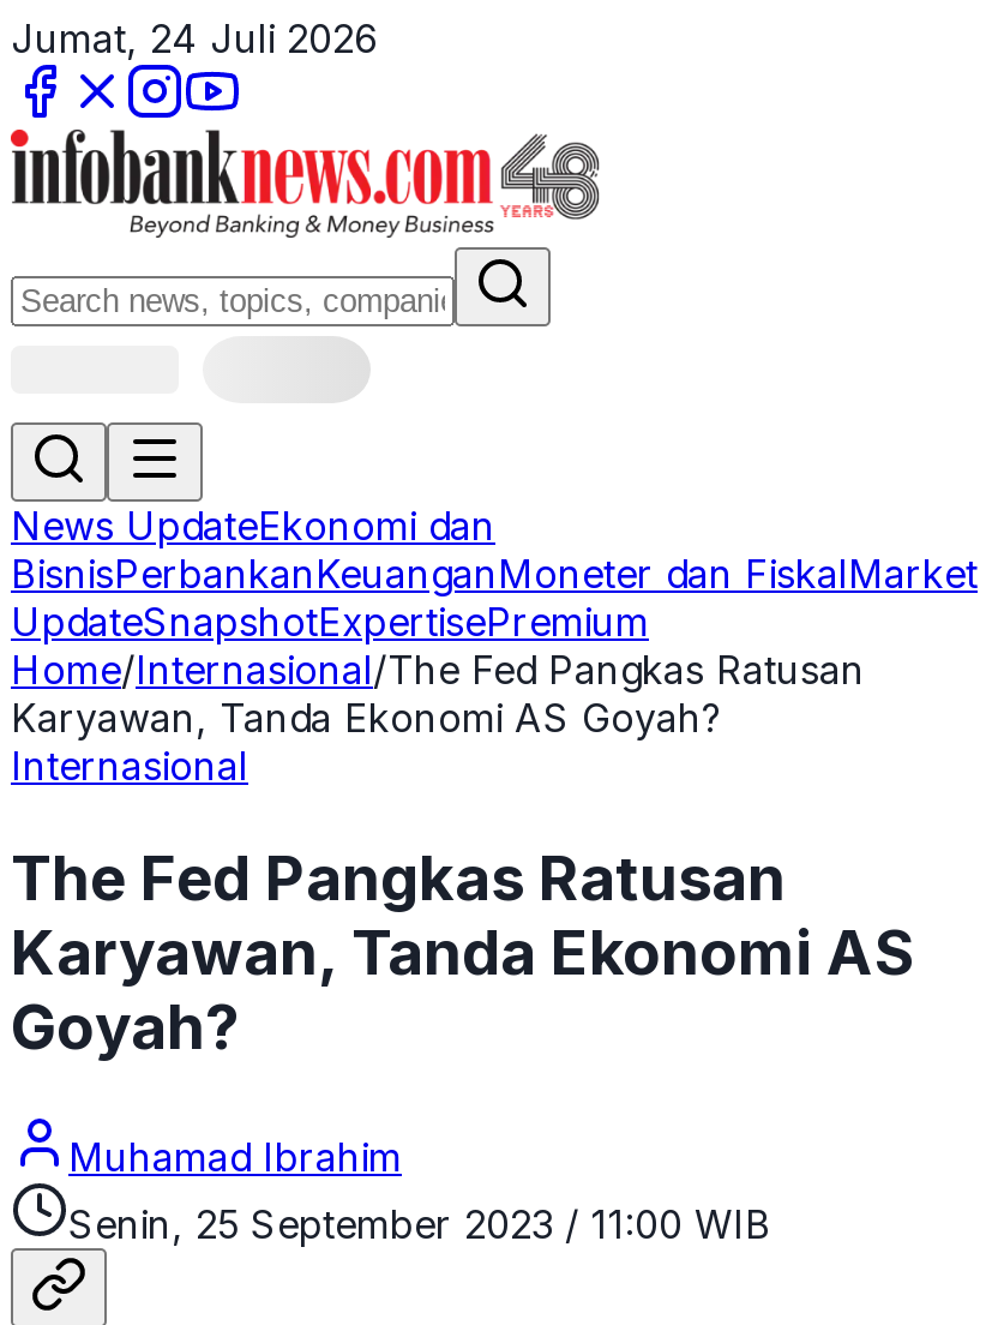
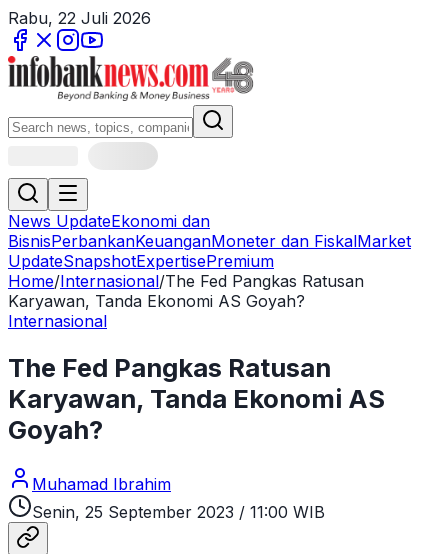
- Jumat, 24 Juli 2026
+ Rabu, 22 Juli 2026
